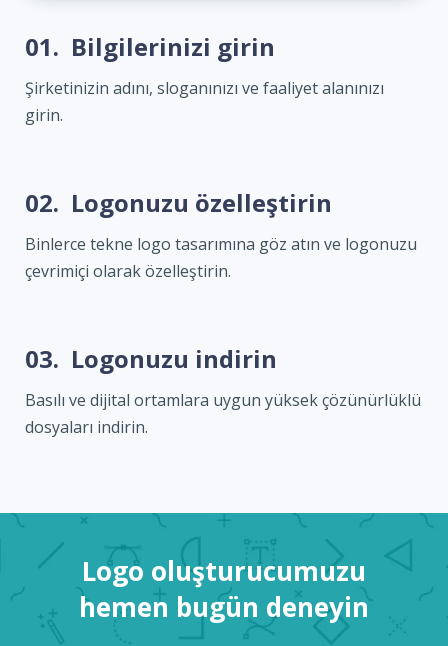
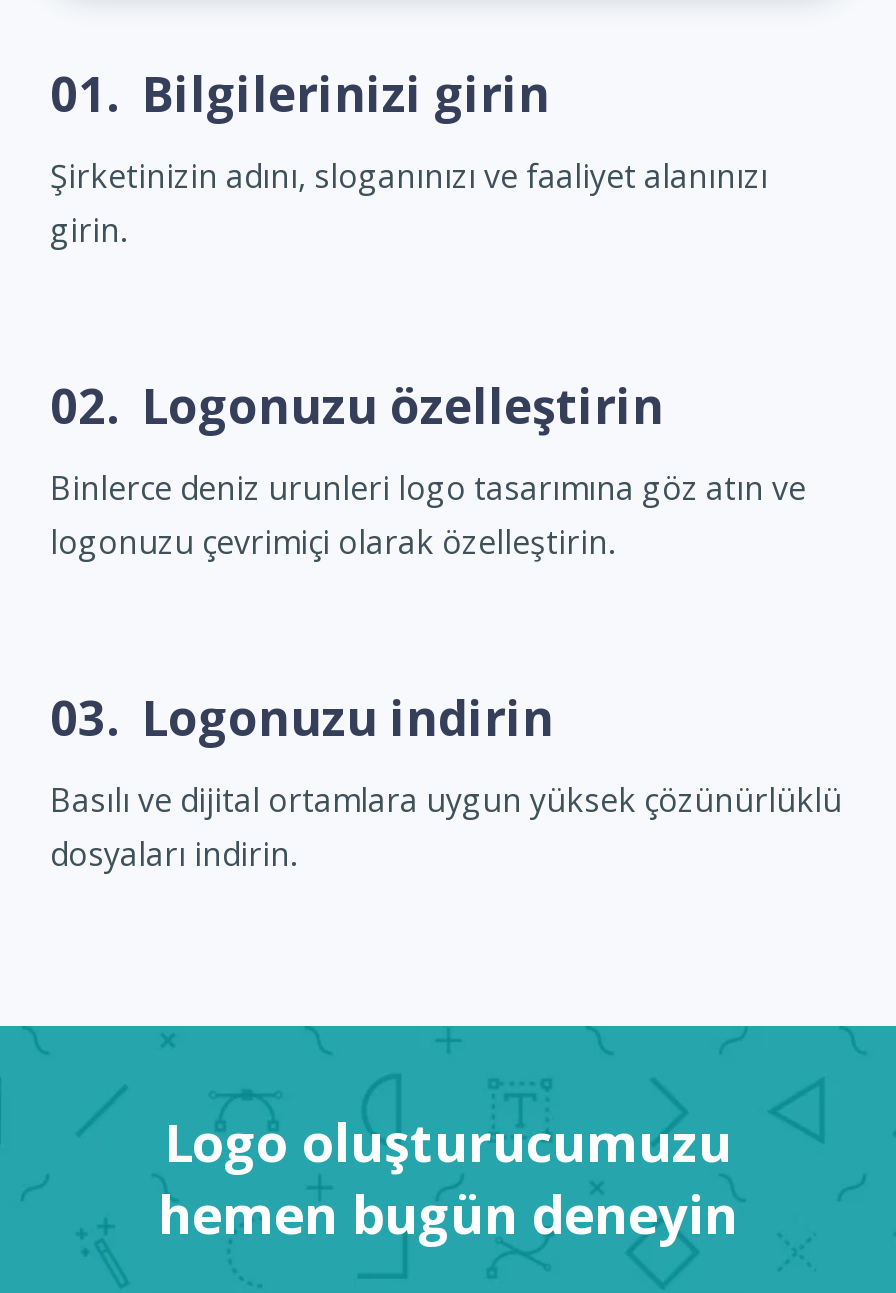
- Binlerce tekne logo tasarımına göz atın ve logonuzu
- çevrimiçi olarak özelleştirin.
+ Binlerce deniz urunleri logo tasarımına göz atın ve
+ logonuzu çevrimiçi olarak özelleştirin.
